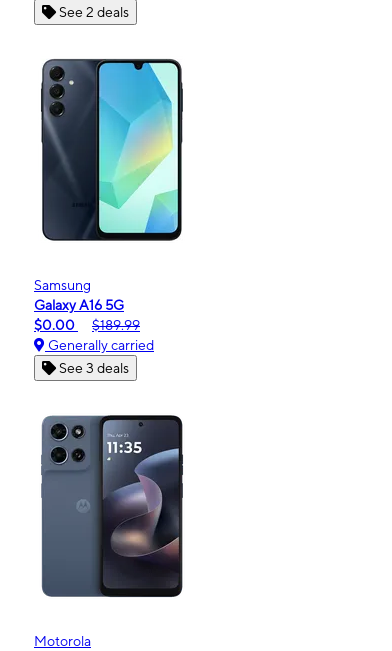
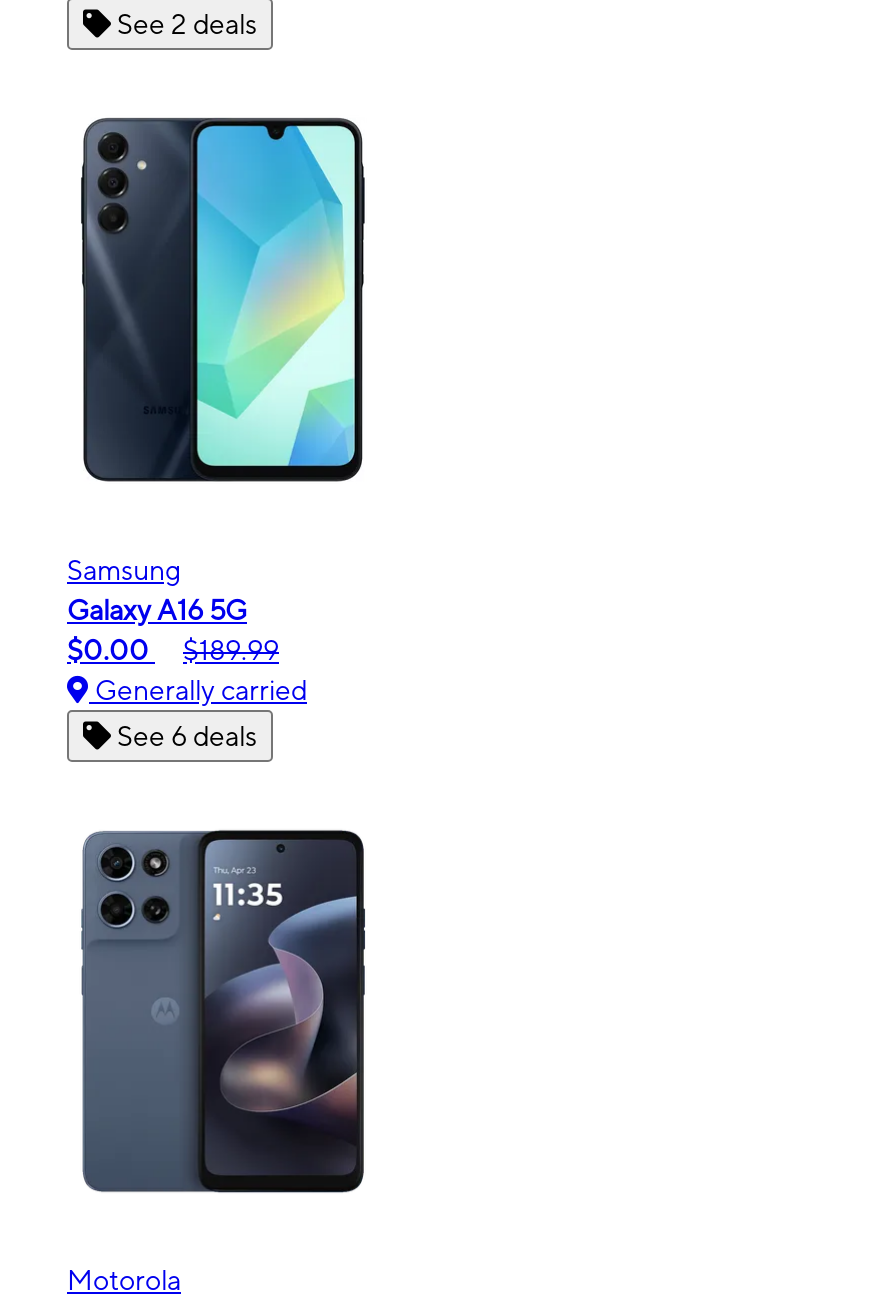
- See 3 deals
+ See 6 deals
